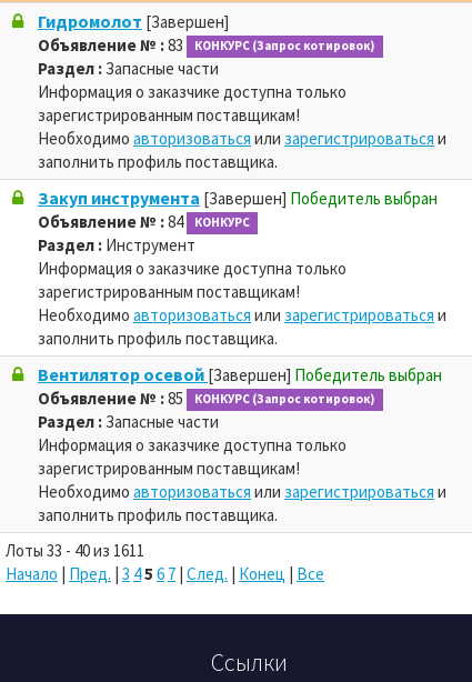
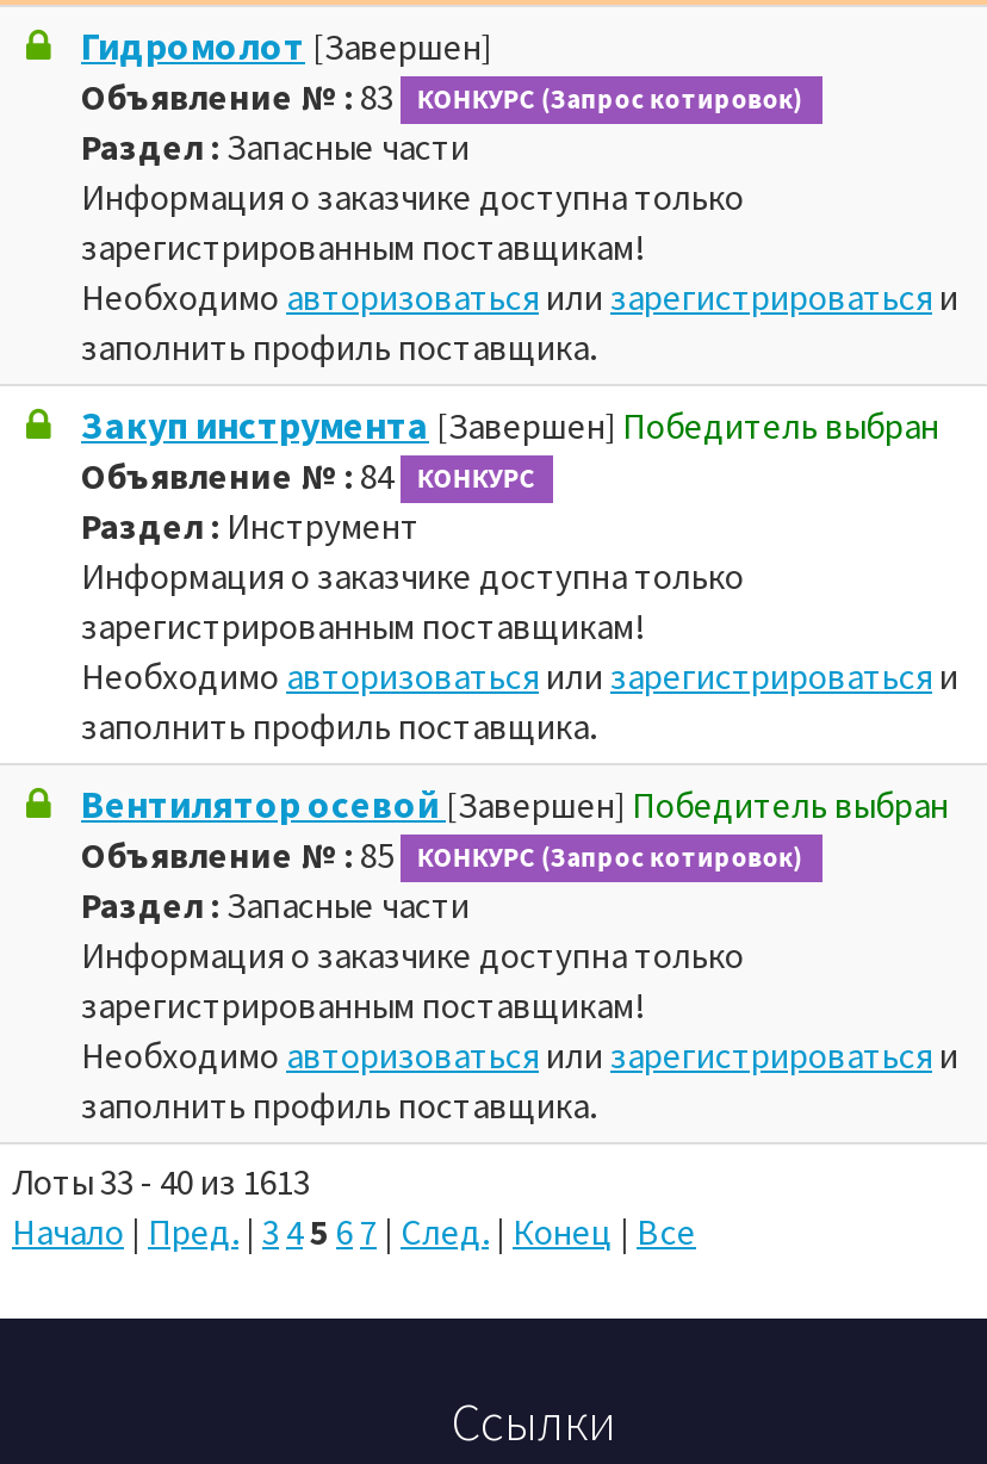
- Лоты 33 - 40 из 1611
+ Лоты 33 - 40 из 1613
